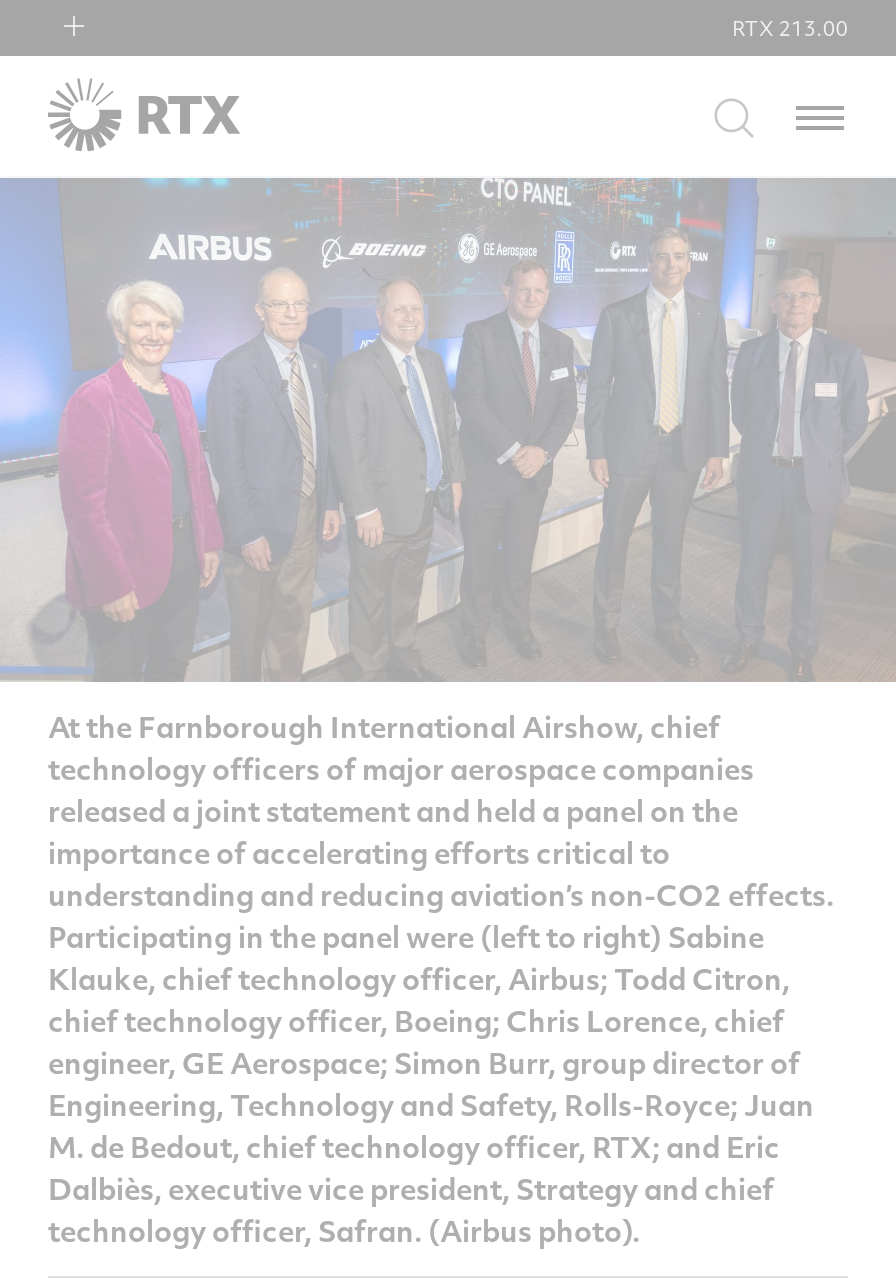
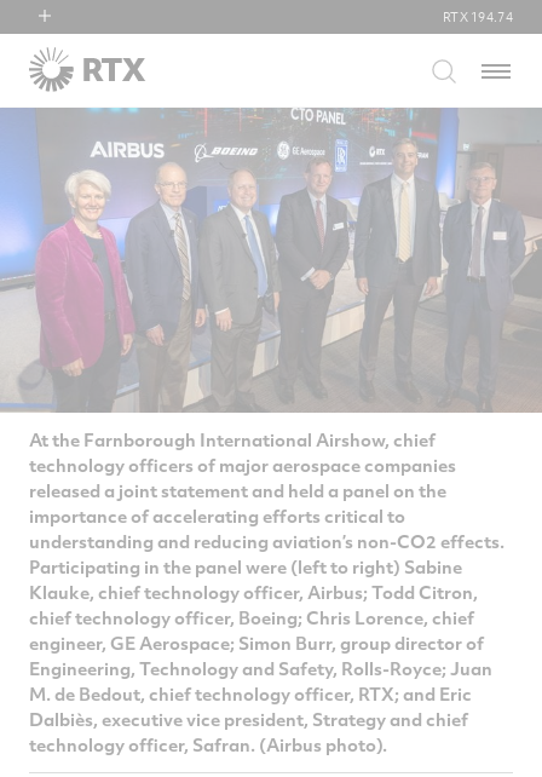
- RTX 213.00
+ RTX 194.74
